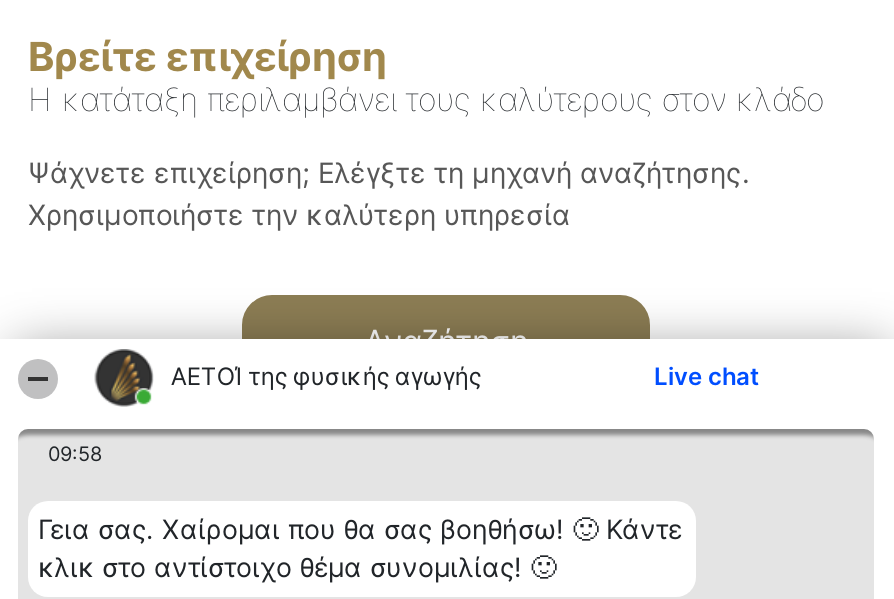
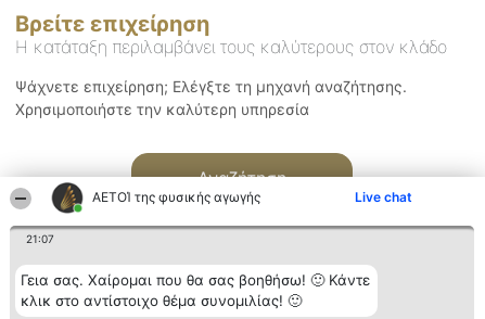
- 09:58
+ 21:07
